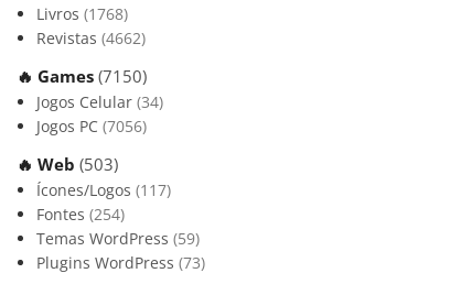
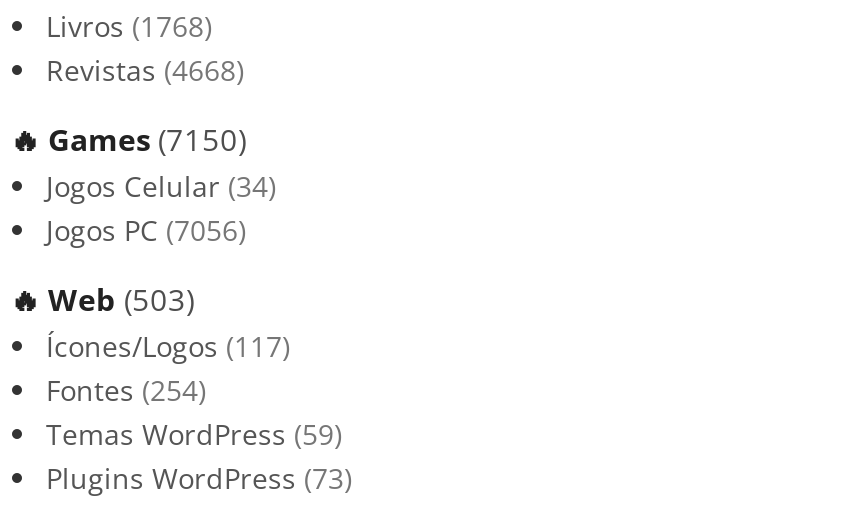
- Revistas (4662)
+ Revistas (4668)
